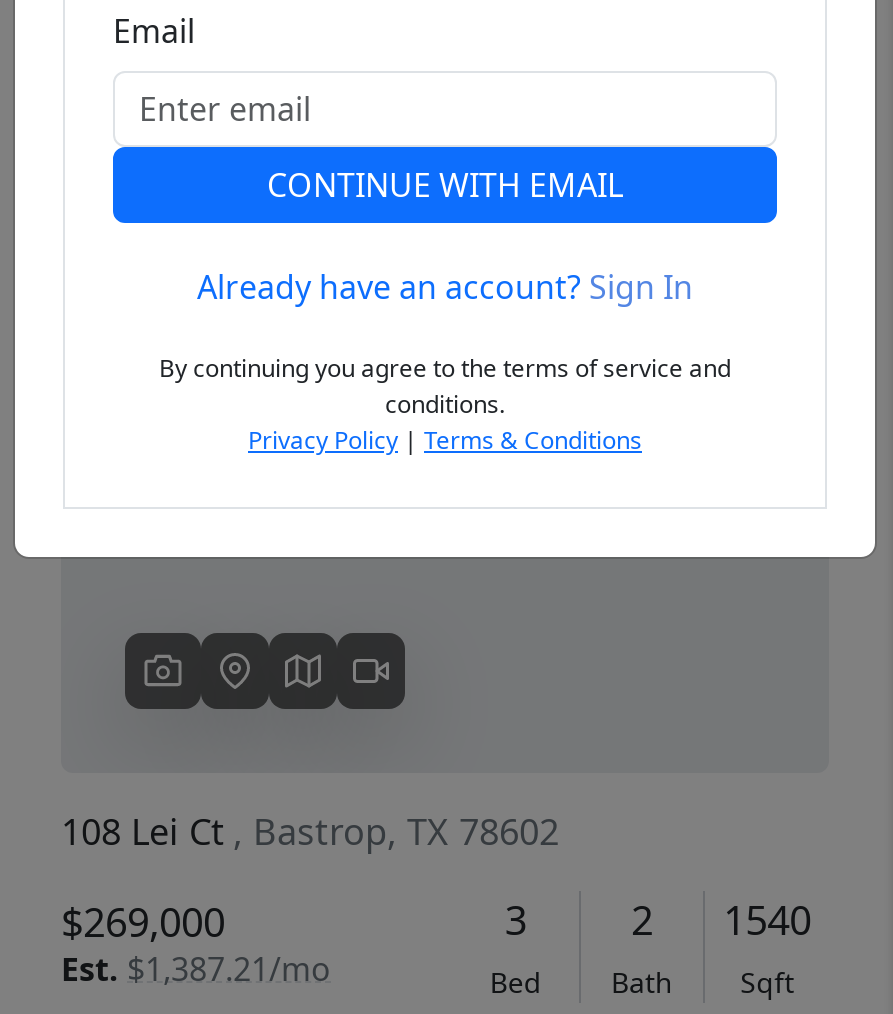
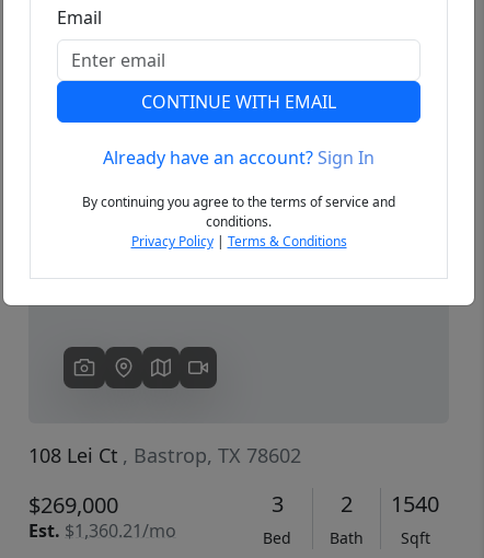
- Est. $1,387.21/mo
+ Est. $1,360.21/mo
